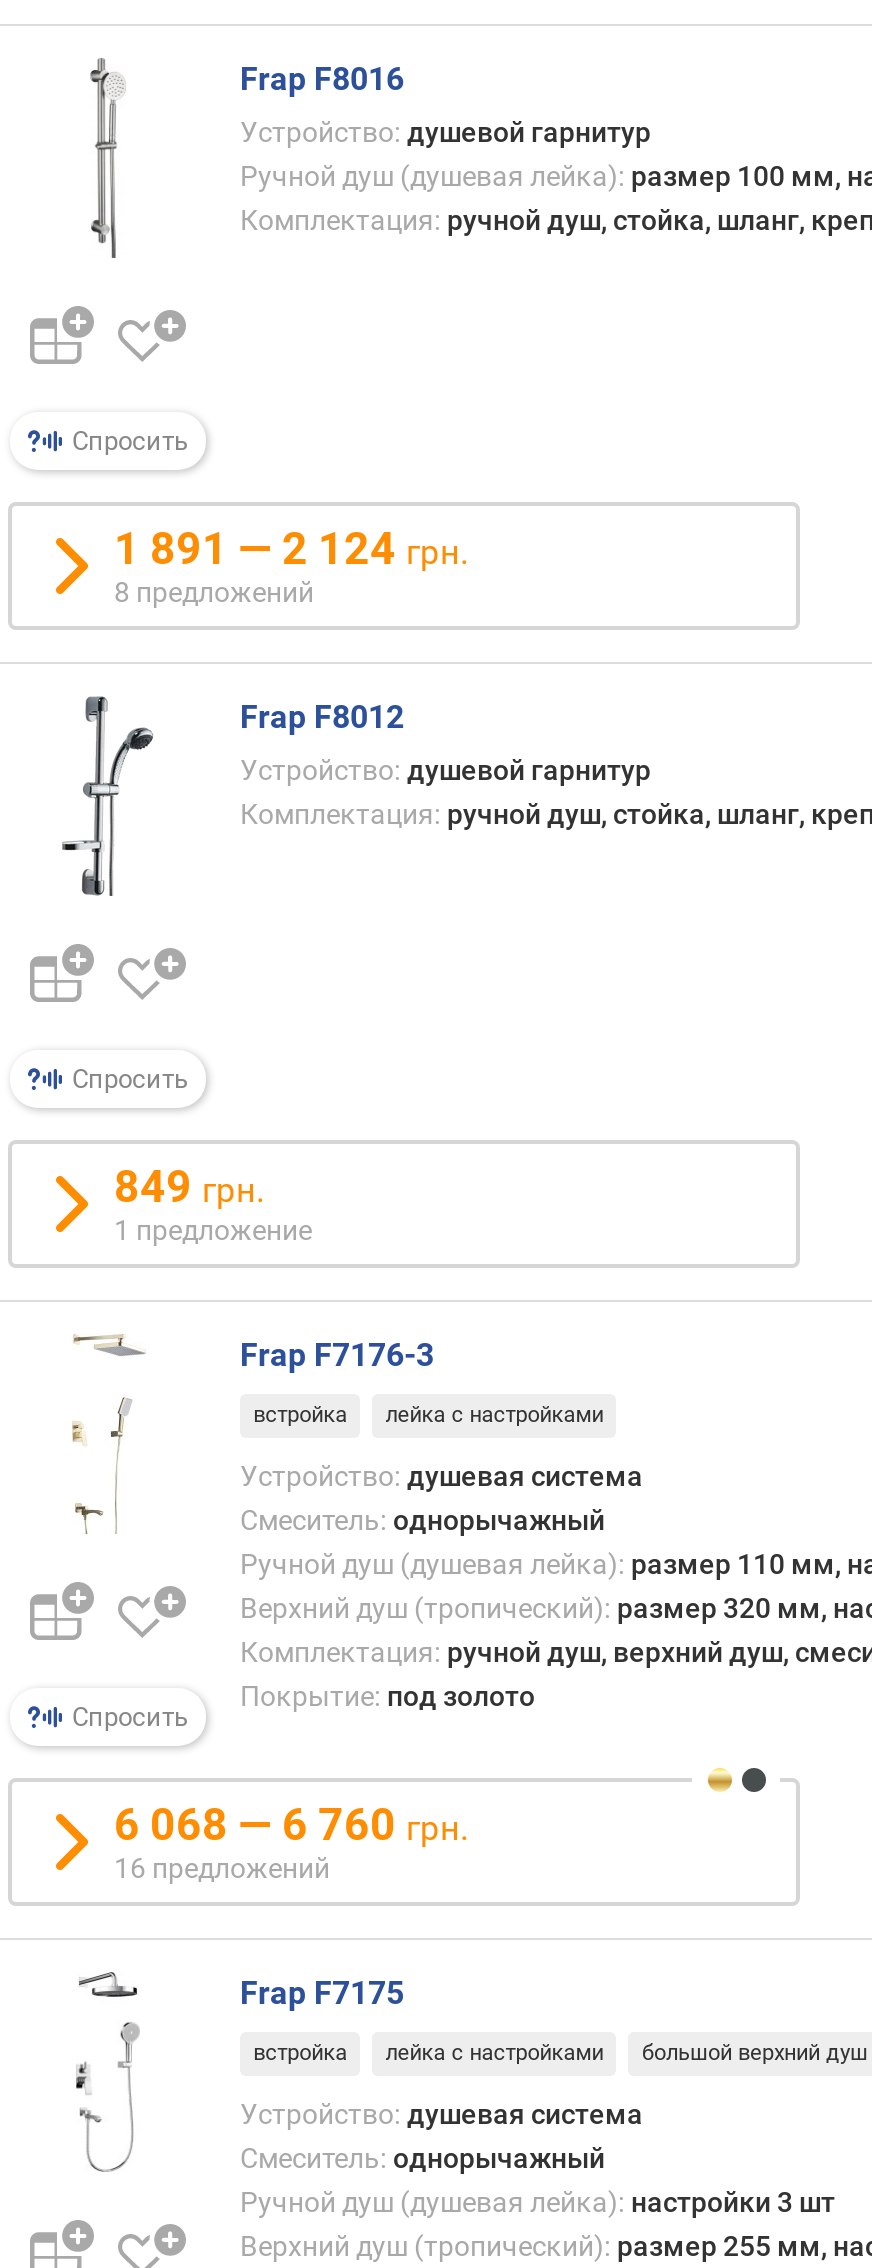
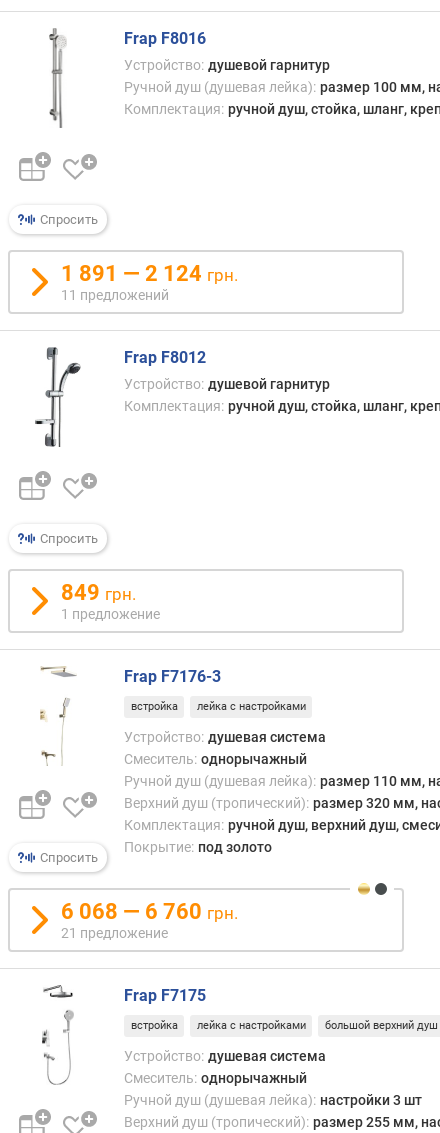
- 8 предложений
+ 11 предложений

- 16 предложений
+ 21 предложение
